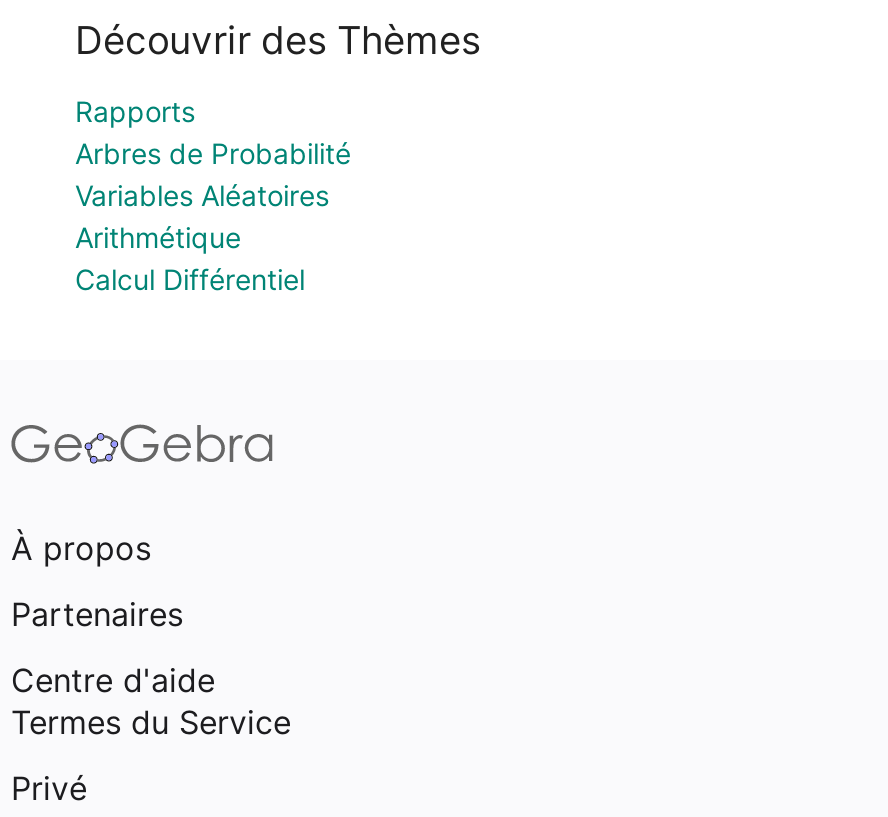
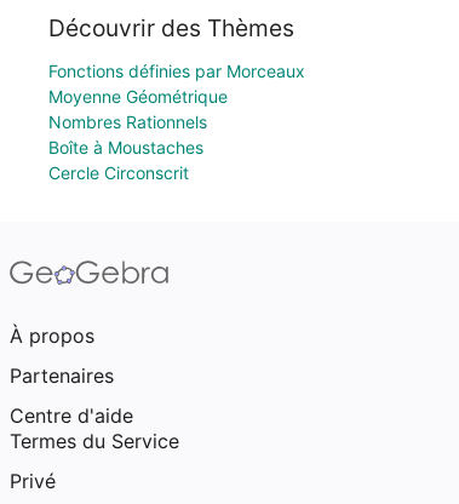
- Rapports
- Arbres de Probabilité
- Variables Aléatoires
- Arithmétique
- Calcul Différentiel
+ Fonctions définies par Morceaux
+ Moyenne Géométrique
+ Nombres Rationnels
+ Boîte à Moustaches
+ Cercle Circonscrit
